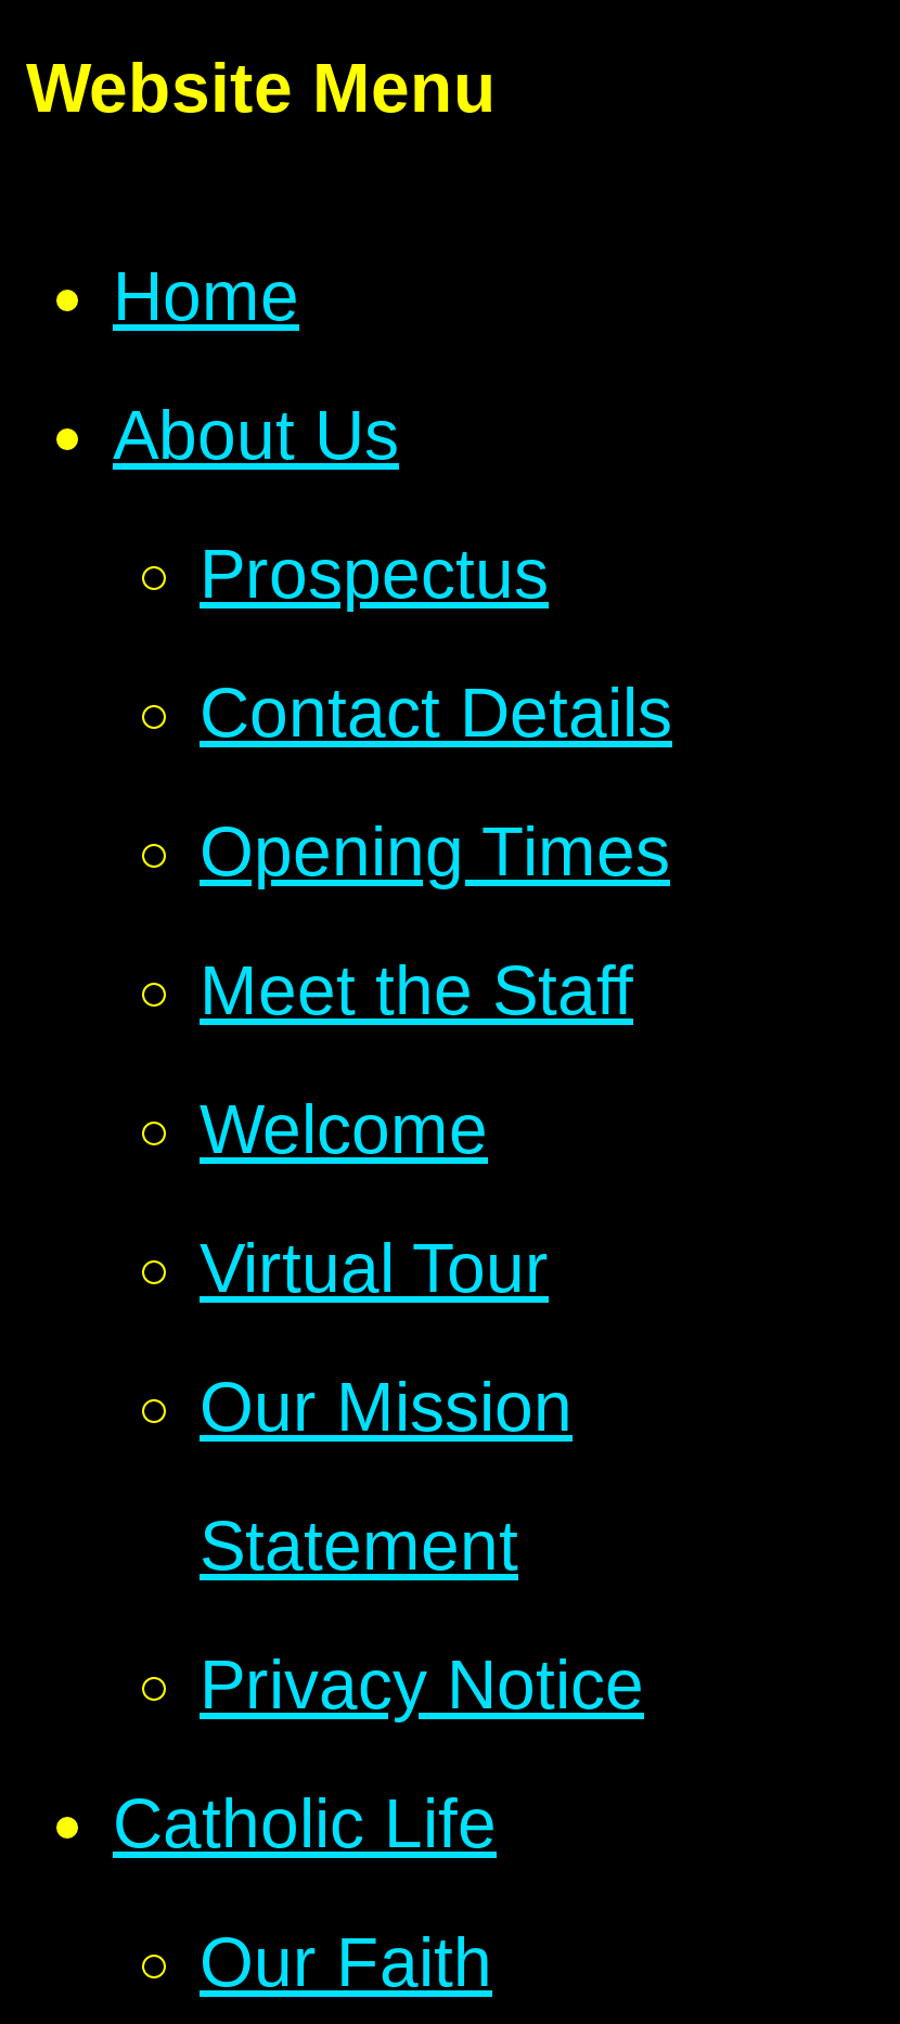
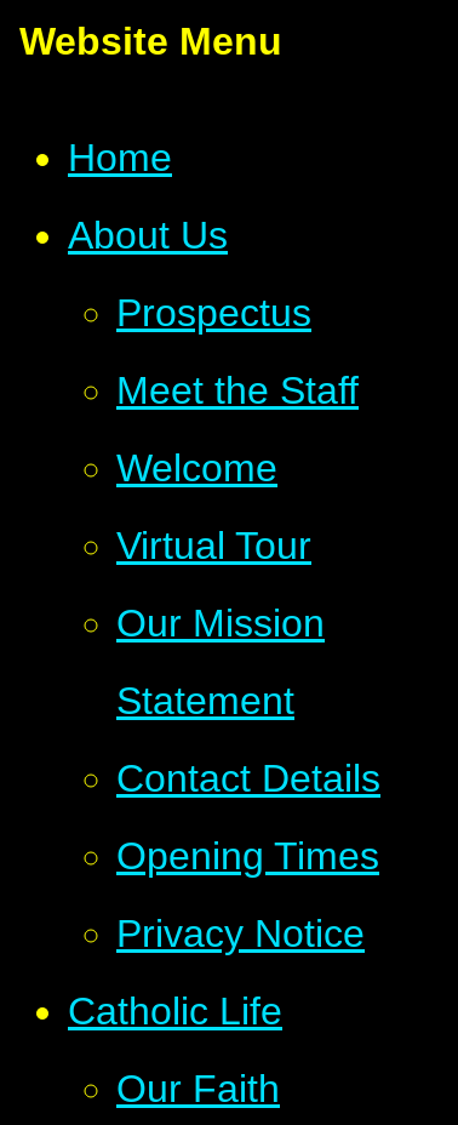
moved down: Contact Details | Opening Times

moved up: Meet the Staff | Welcome | Virtual Tour | Our Mission | Statement
